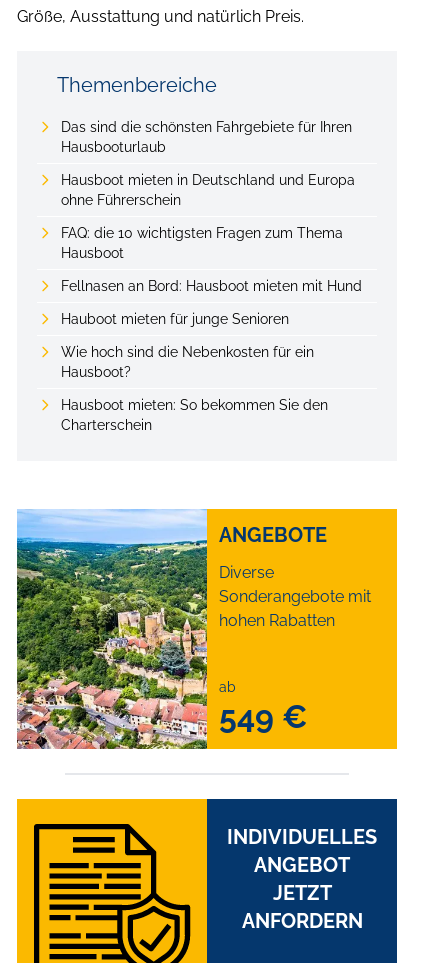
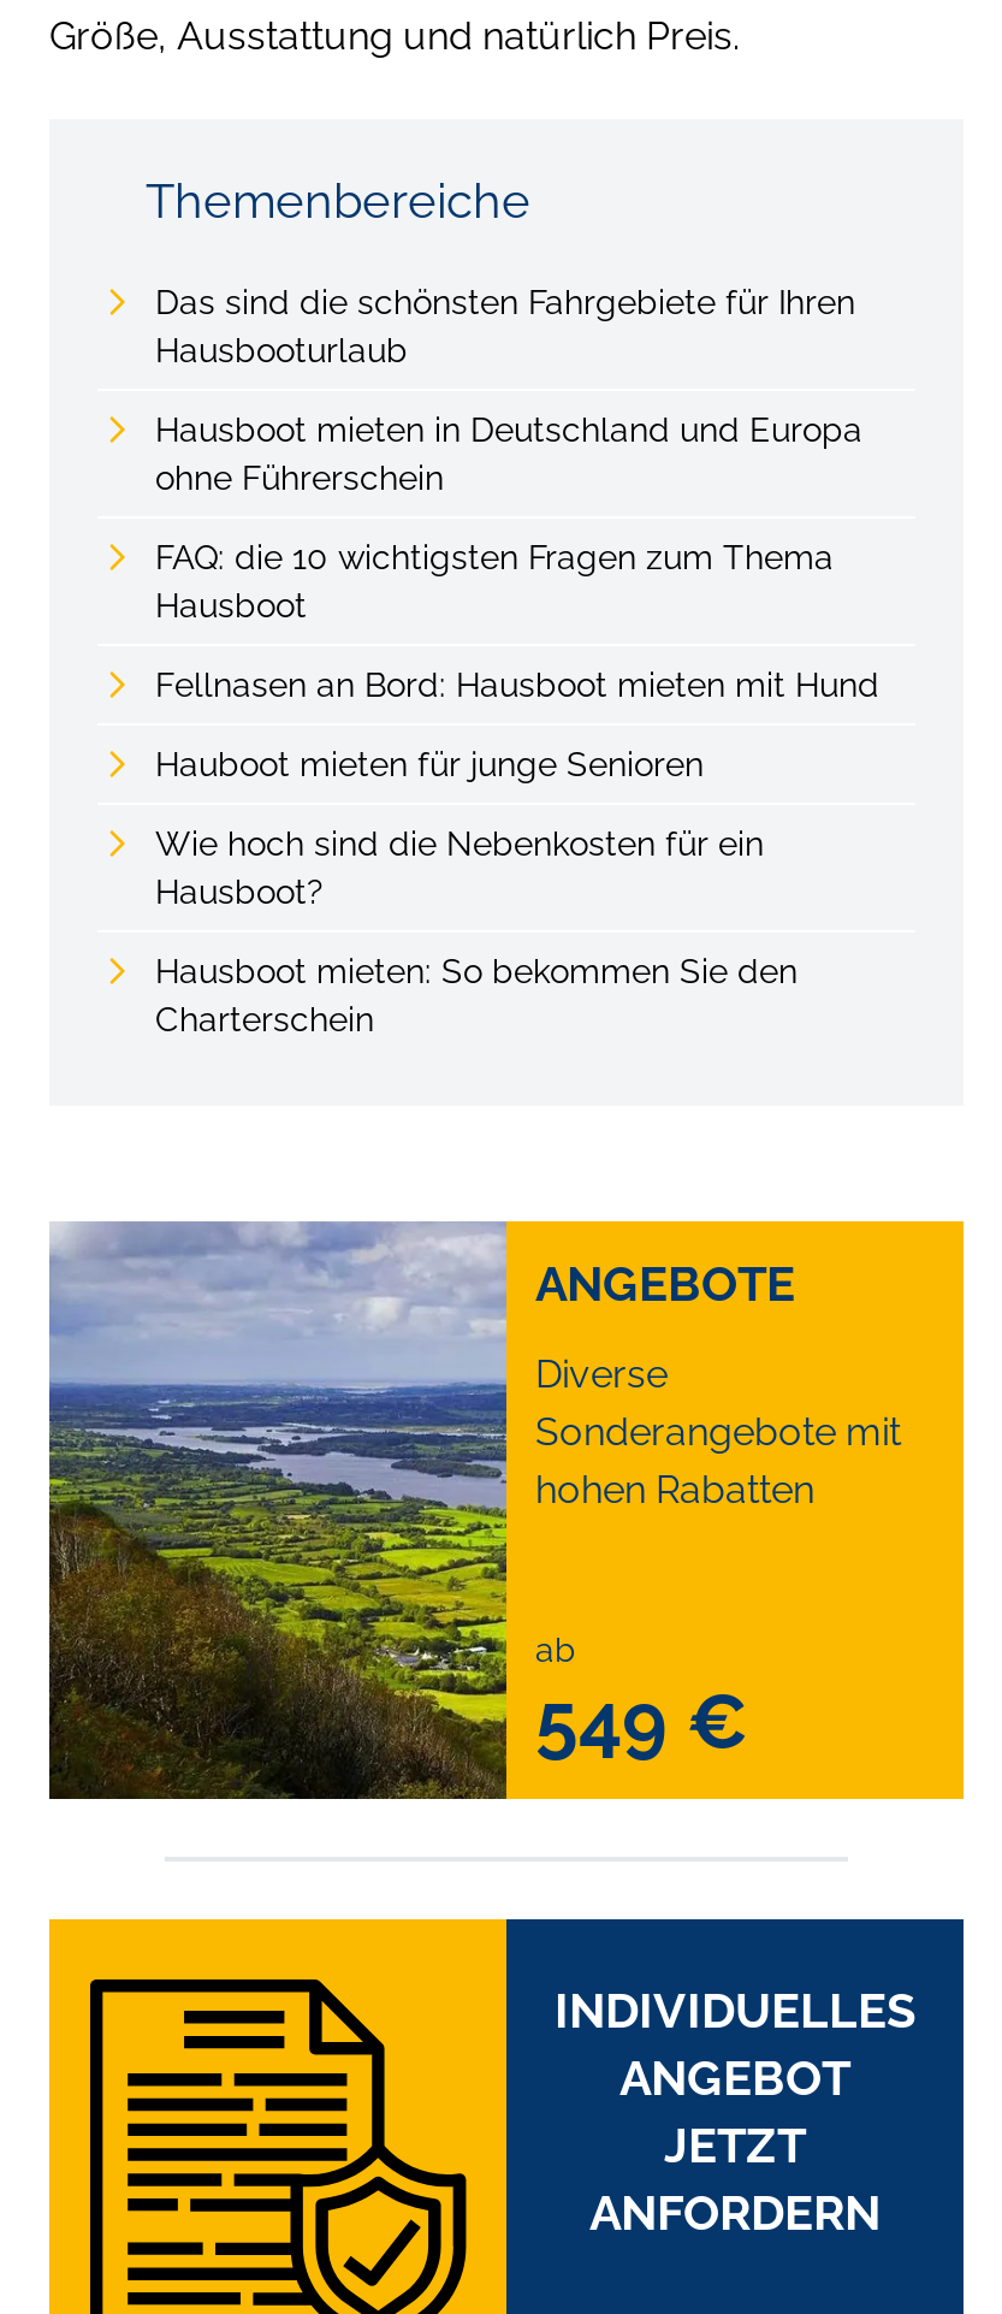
- [image]
+ [image]
